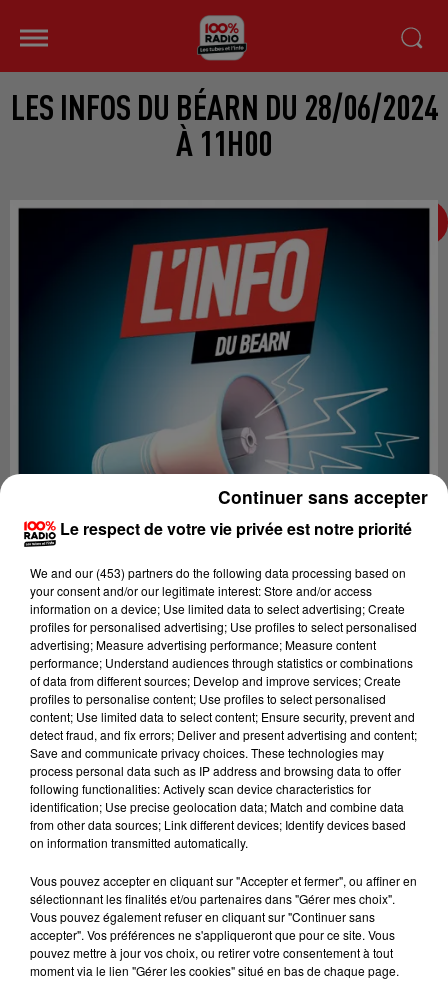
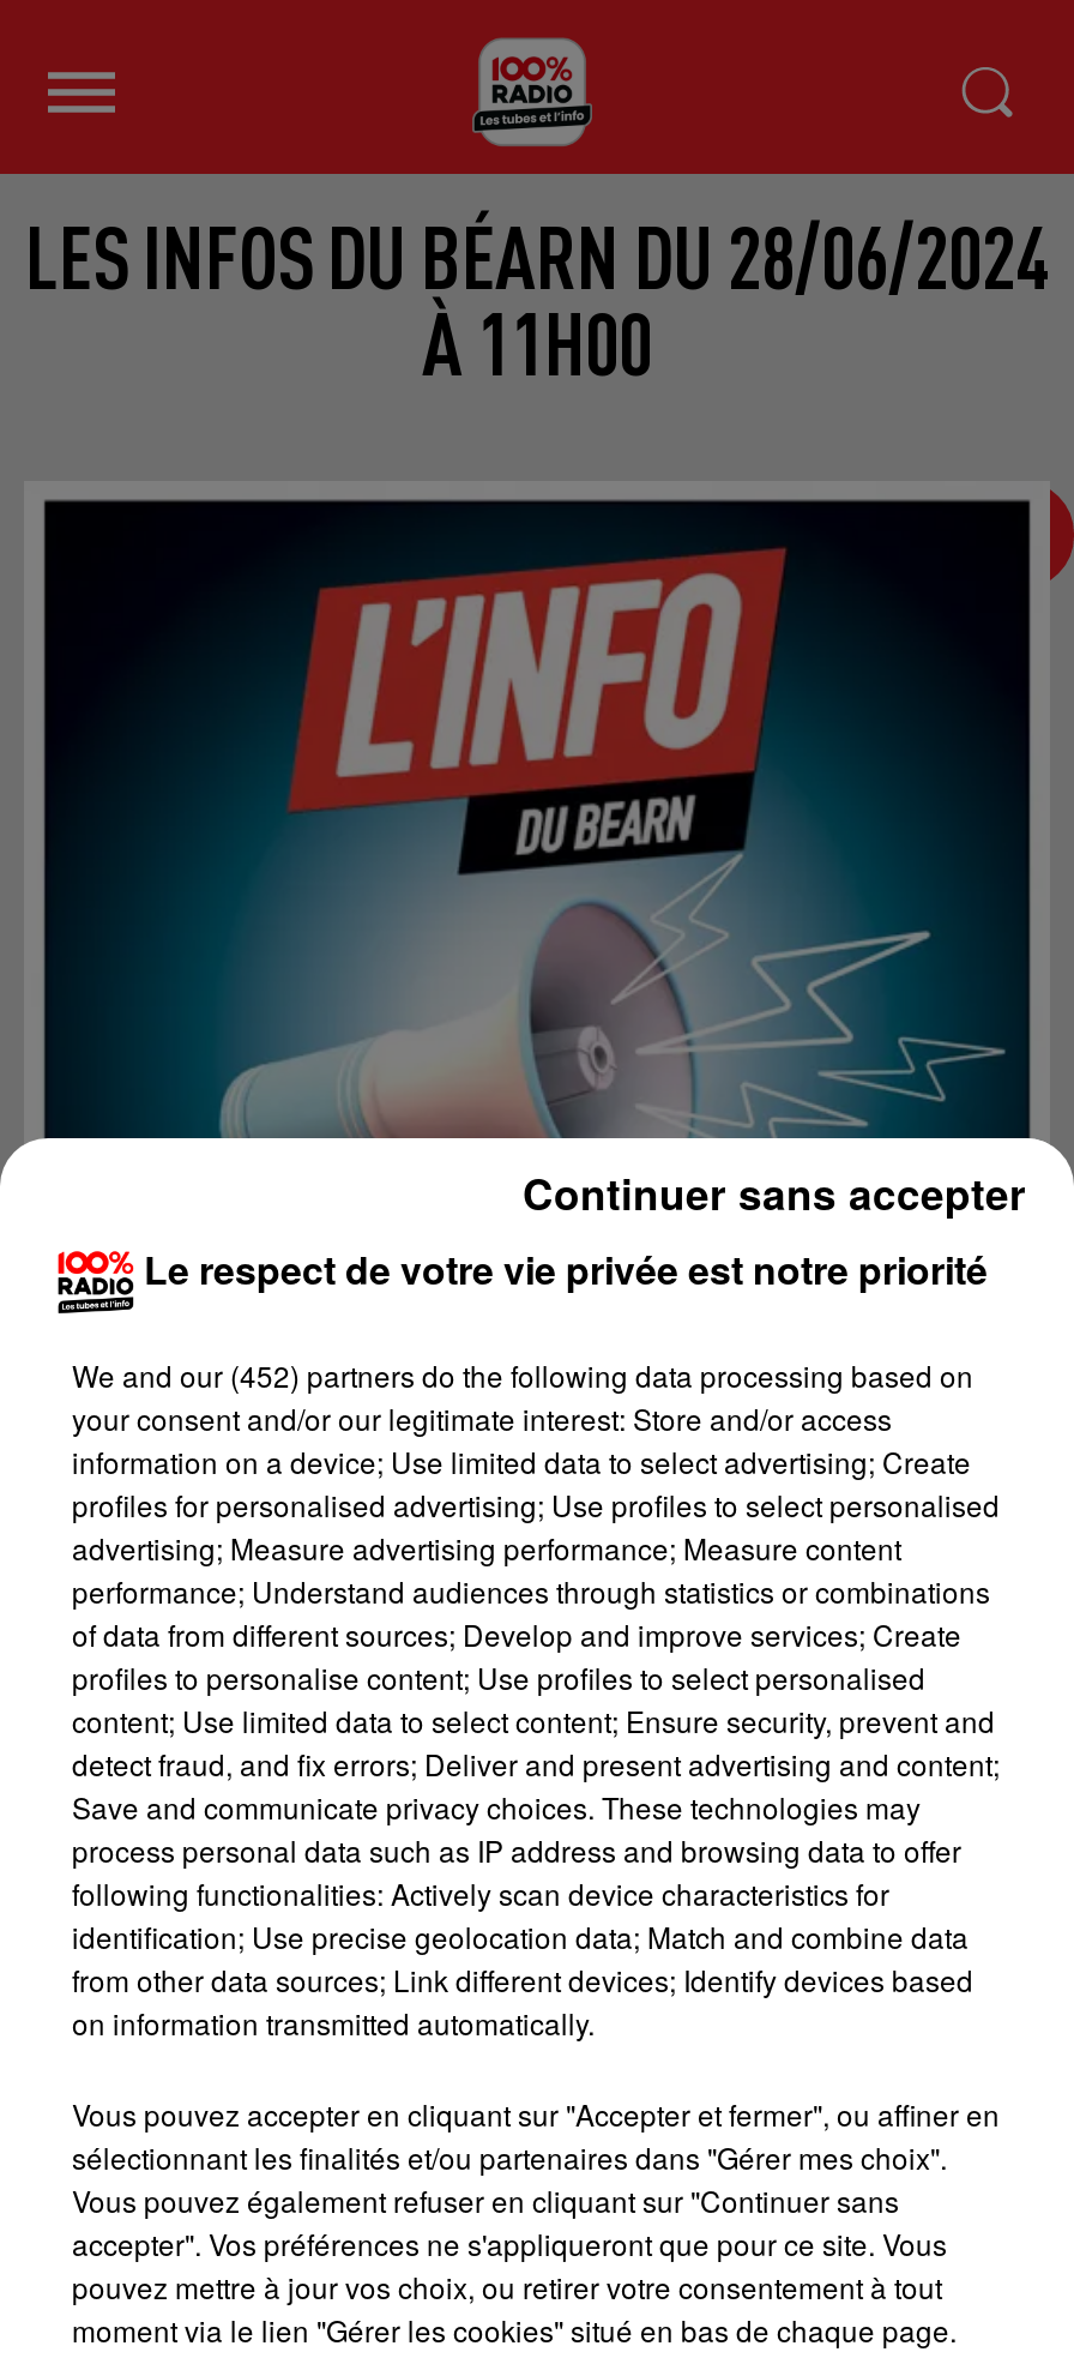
- We and our (453) partners do the following data processing based on
+ We and our (452) partners do the following data processing based on
